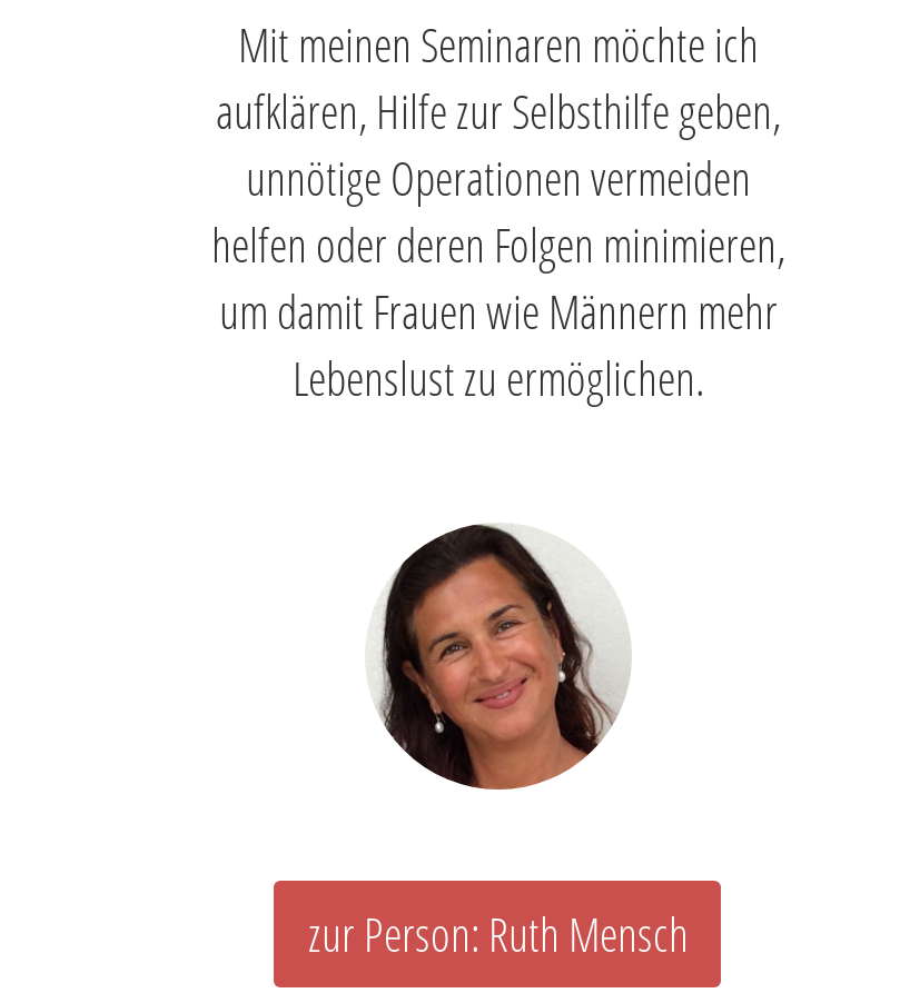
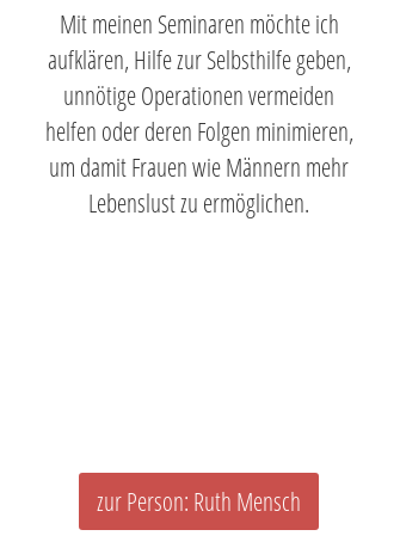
- [image]
